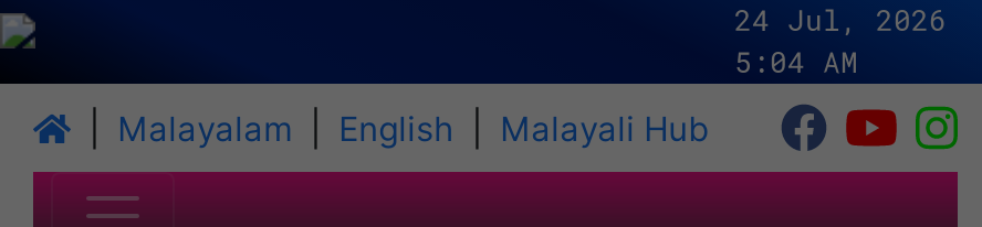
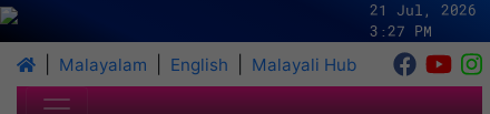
- 24 Jul, 2026
- 5:04 AM
+ 21 Jul, 2026
+ 3:27 PM
